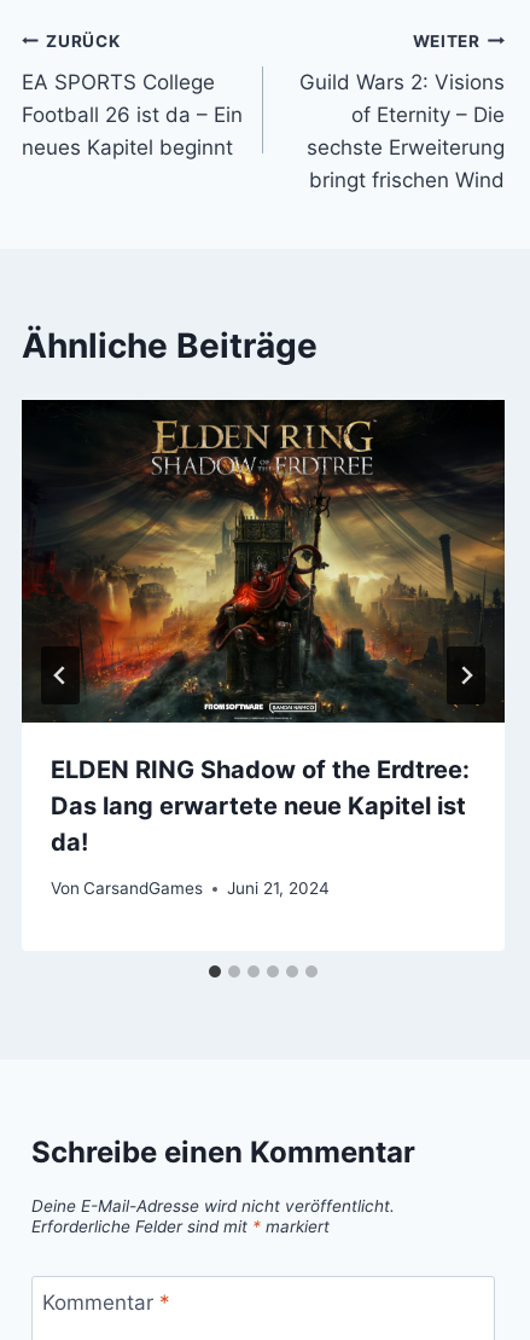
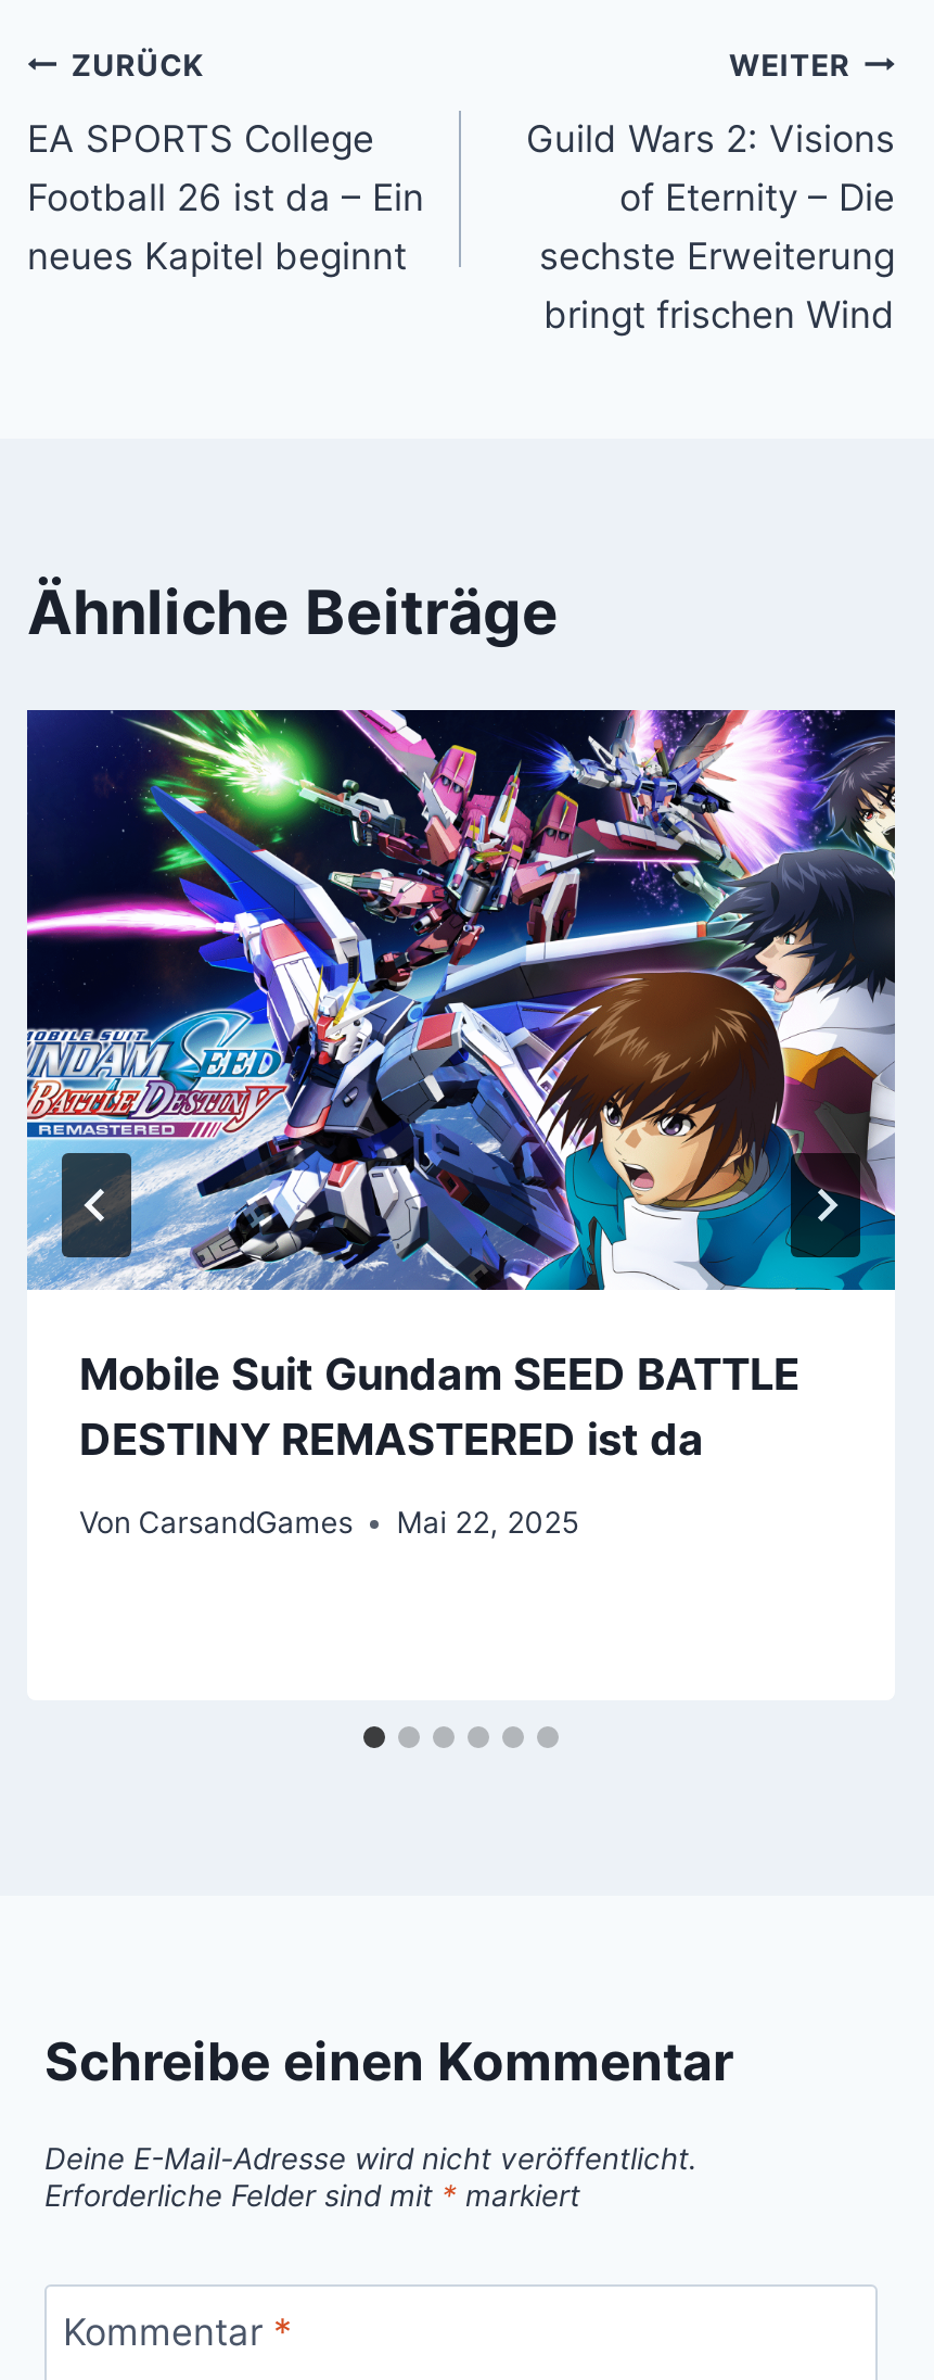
- [image]
- ELDEN RING Shadow of the Erdtree:
- Das lang erwartete neue Kapitel ist
- da!
+ [image]
+ Mobile Suit Gundam SEED BATTLE
+ DESTINY REMASTERED ist da

- Von CarsandGames Juni 21, 2024
+ Von CarsandGames Mai 22, 2025

moved up: Von CarsandGames
